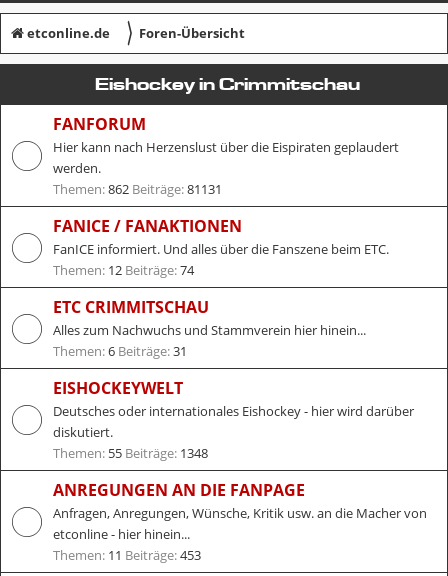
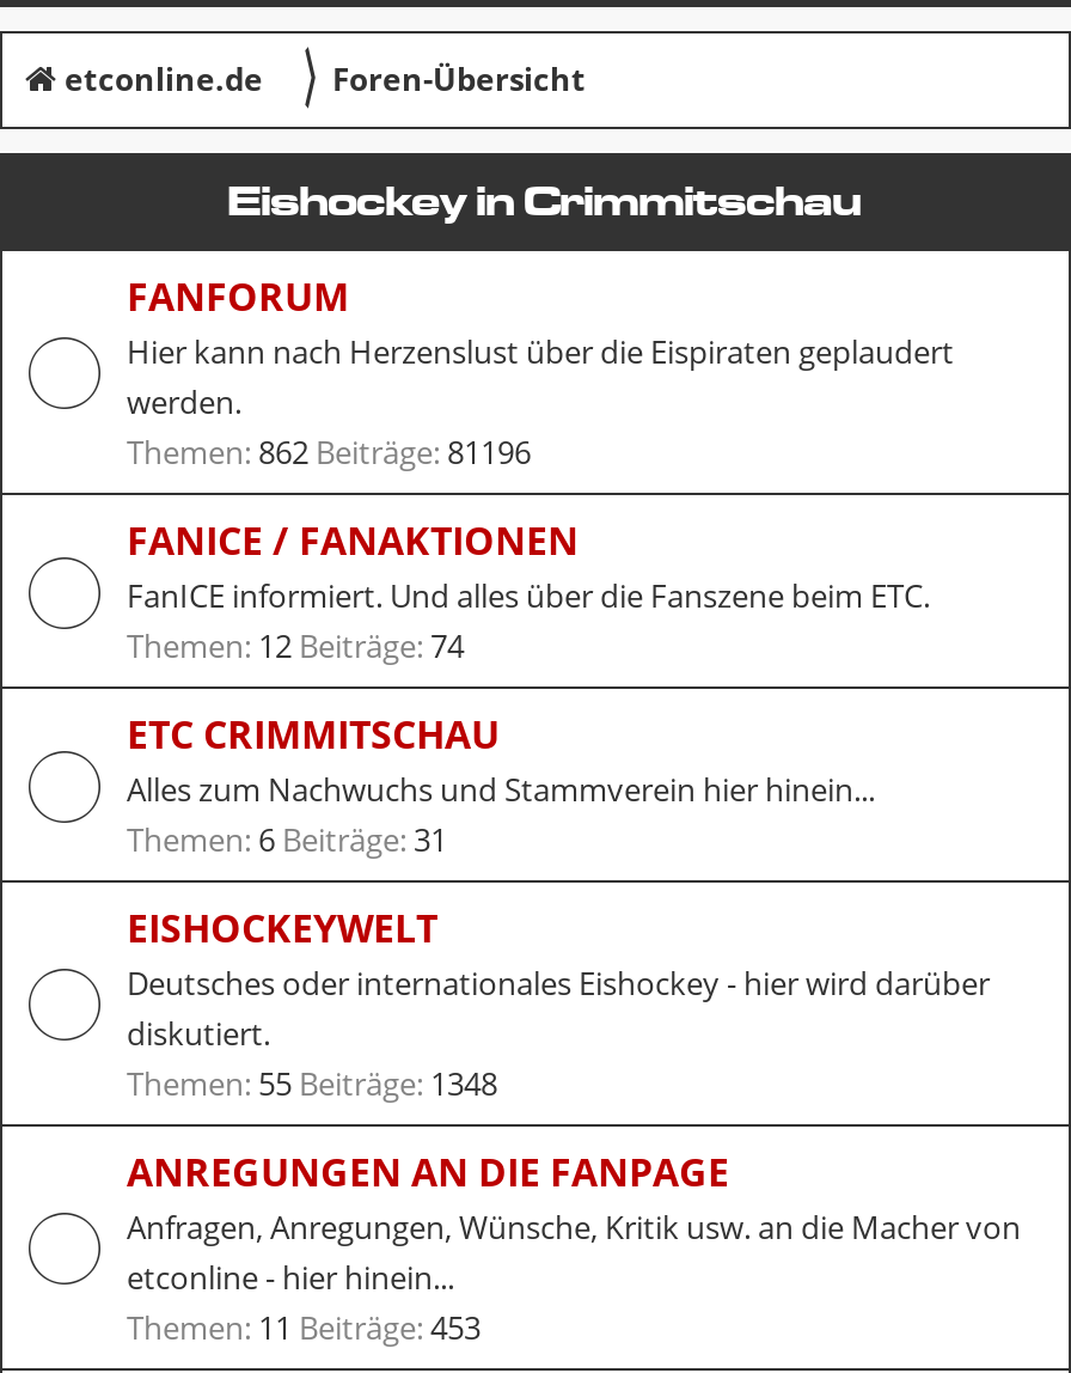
- Themen: 862 Beiträge: 81131
+ Themen: 862 Beiträge: 81196
